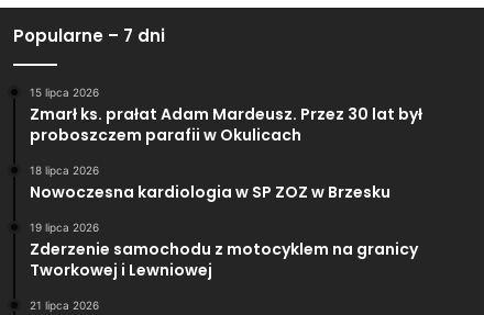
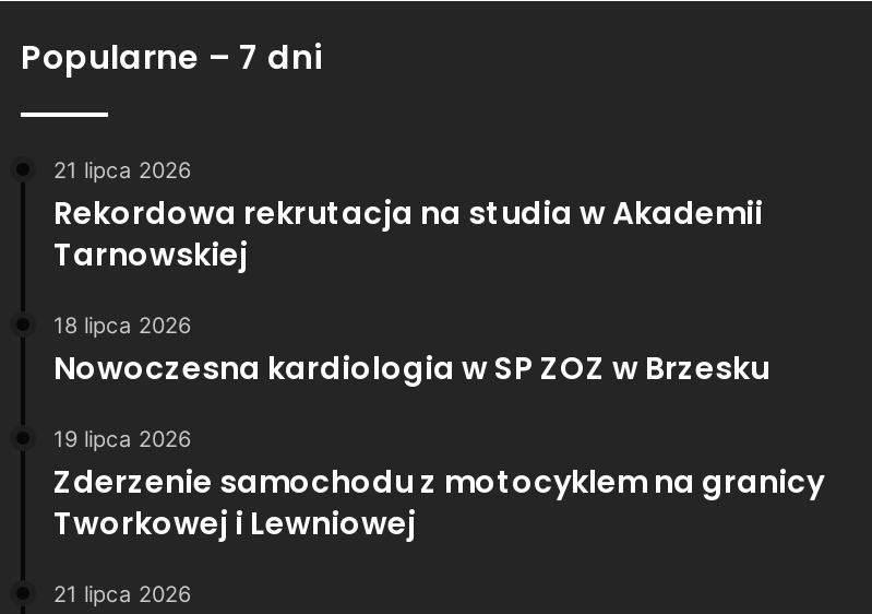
- 15 lipca 2026
- Zmarł ks. prałat Adam Mardeusz. Przez 30 lat był
- proboszczem parafii w Okulicach
+ 21 lipca 2026
+ Rekordowa rekrutacja na studia w Akademii
+ Tarnowskiej
